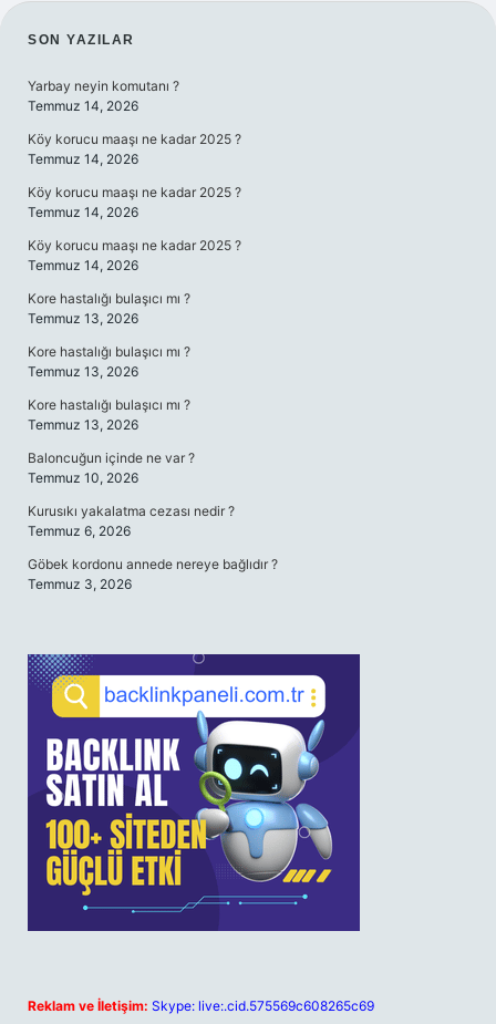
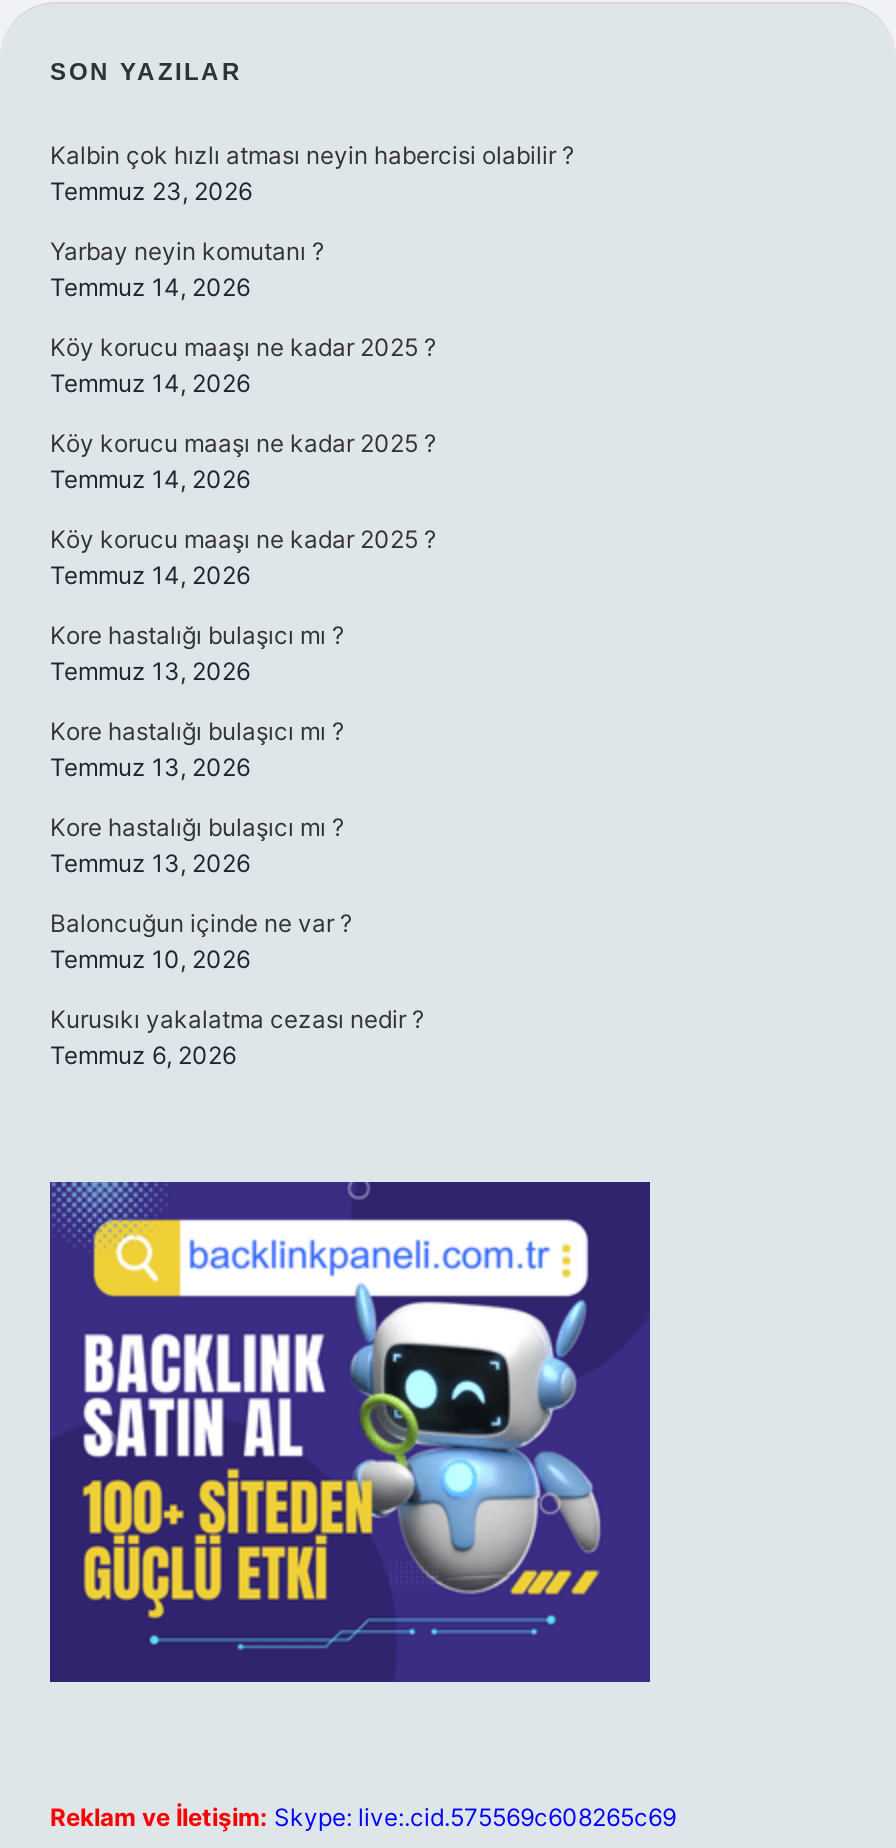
+ Kalbin çok hızlı atması neyin habercisi olabilir ?
+ Temmuz 23, 2026

moved down: Yarbay neyin komutanı ? | Temmuz 14, 2026 | Köy korucu maaşı ne kadar 2025 ? | ... | Kurusıkı yakalatma cezası nedir ? | Temmuz 6, 2026

- Göbek kordonu annede nereye bağlıdır ?
- Temmuz 3, 2026
